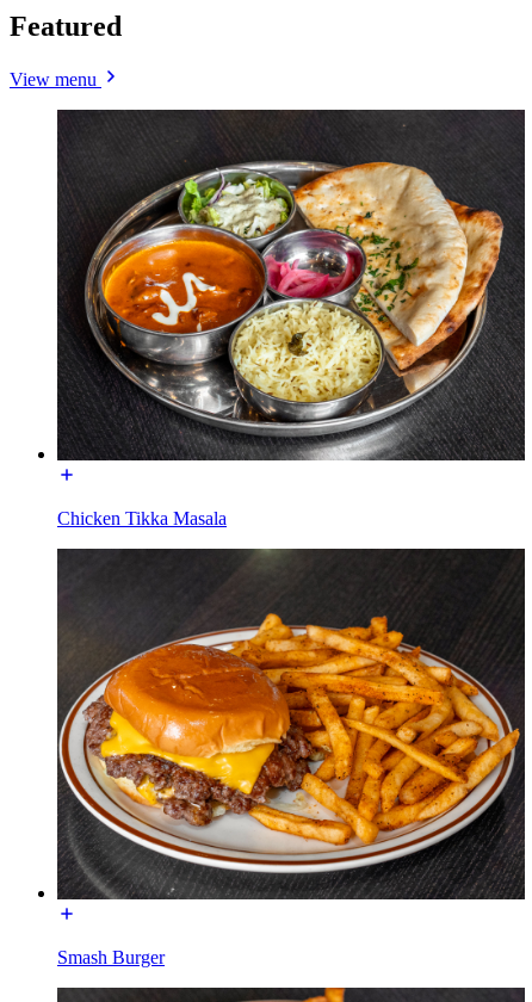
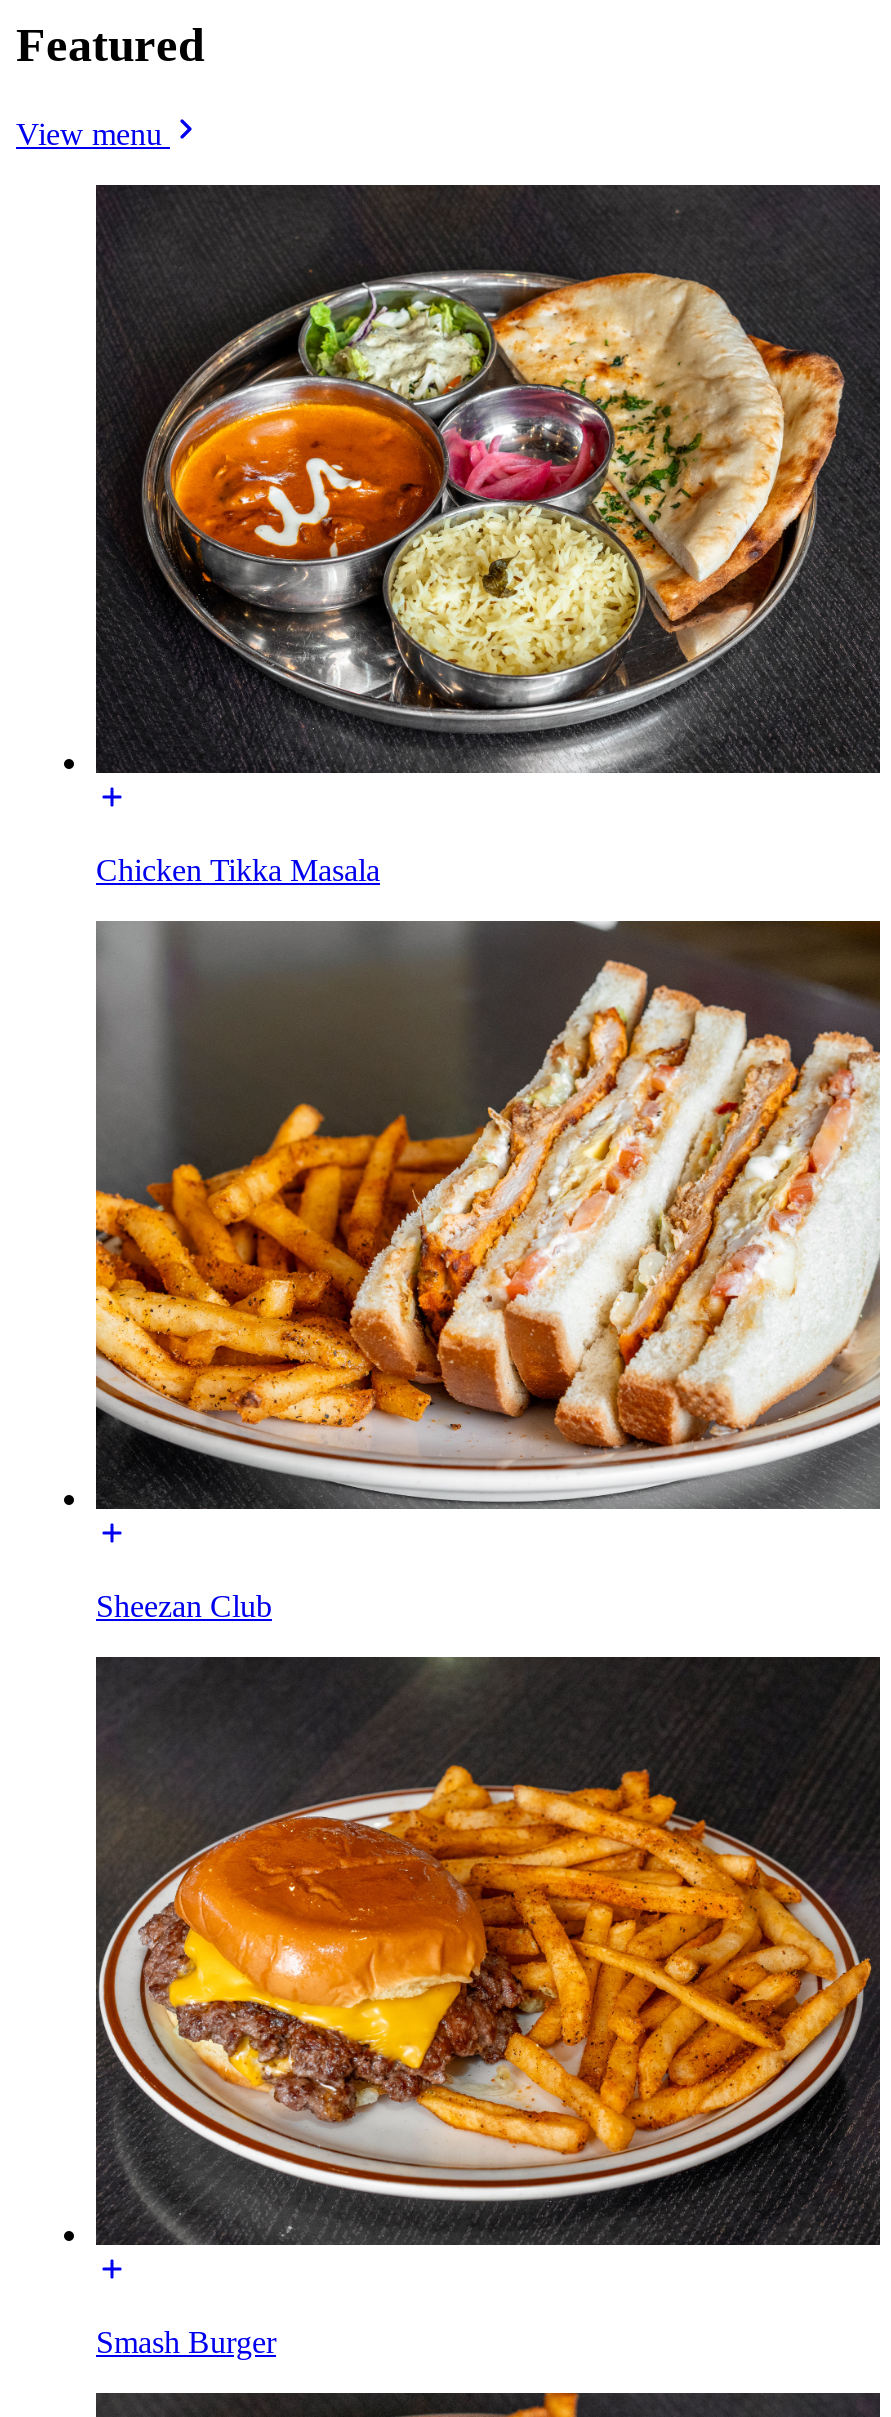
+ [image]
+ Sheezan Club
